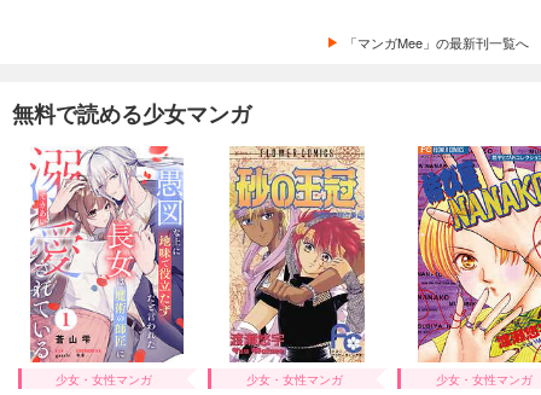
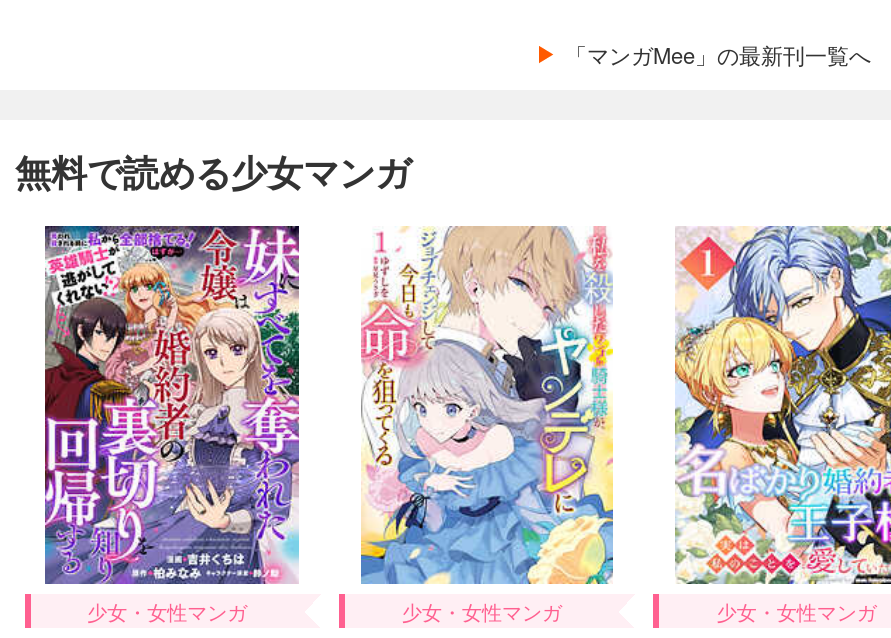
- [image]
+ [image]

- [image]
+ [image]

- [image]
+ [image]
